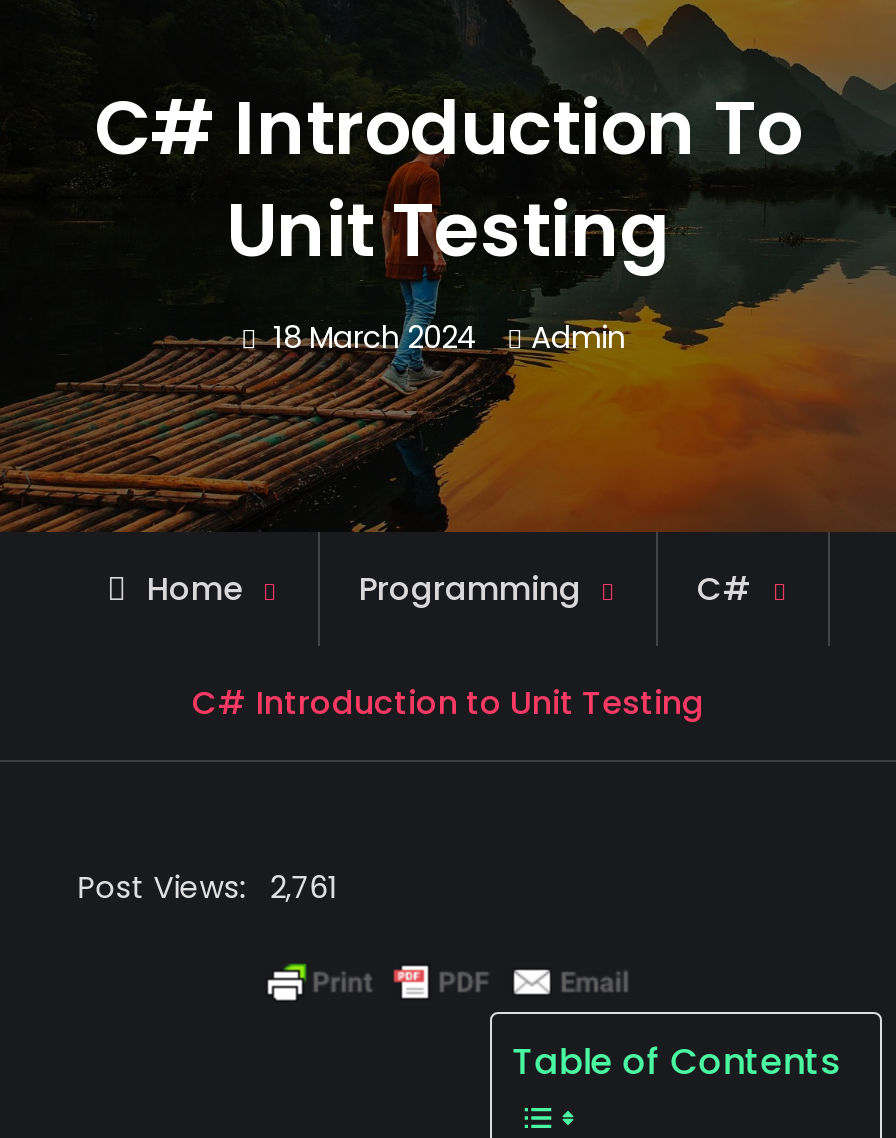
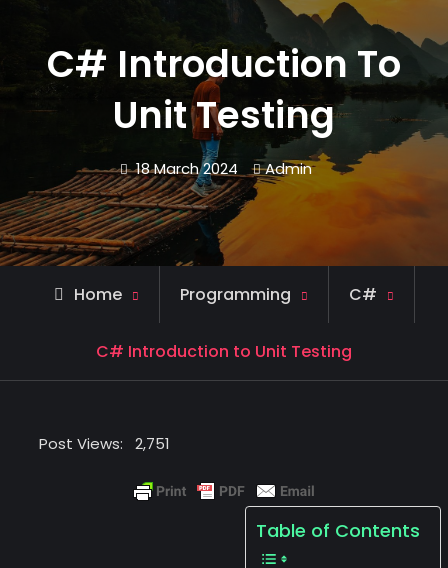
- Post Views: 2,761
+ Post Views: 2,751
